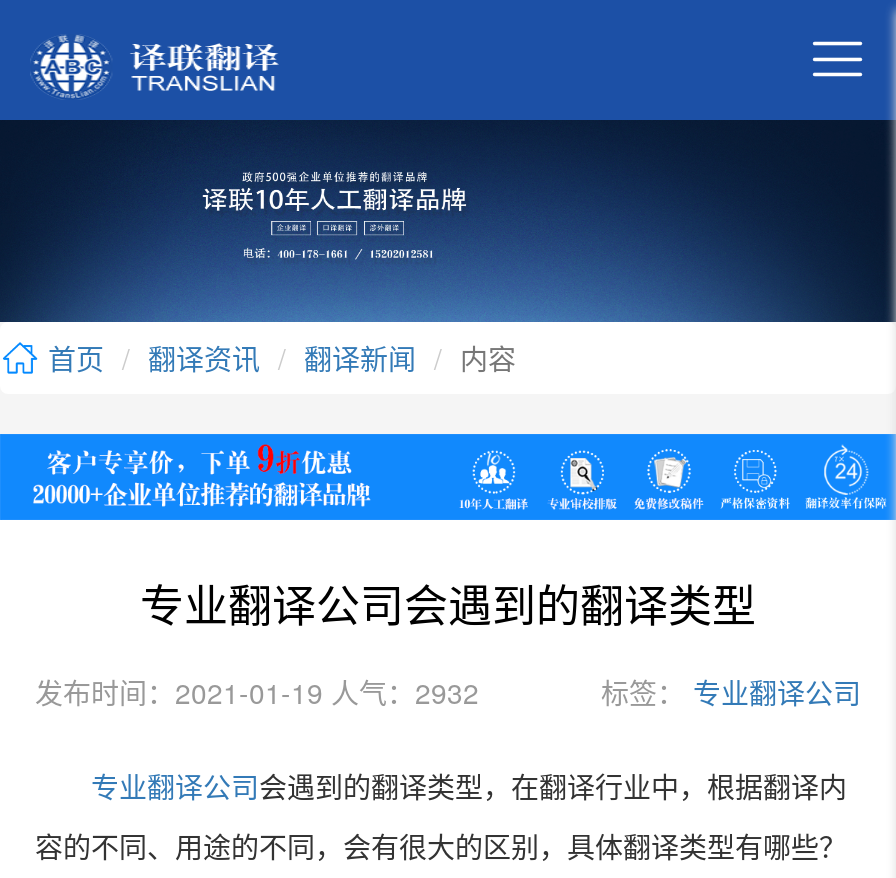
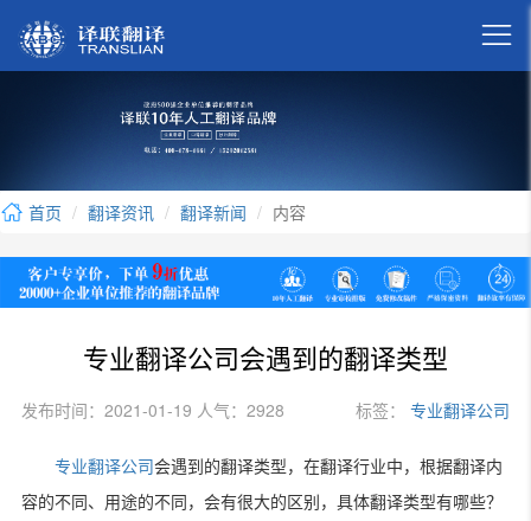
- 发布时间：2021-01-19 人气：2932
+ 发布时间：2021-01-19 人气：2928
